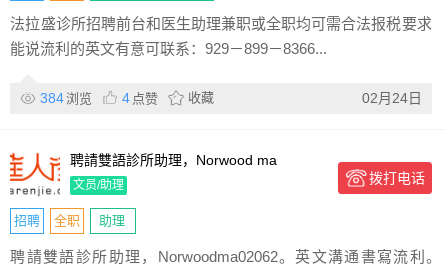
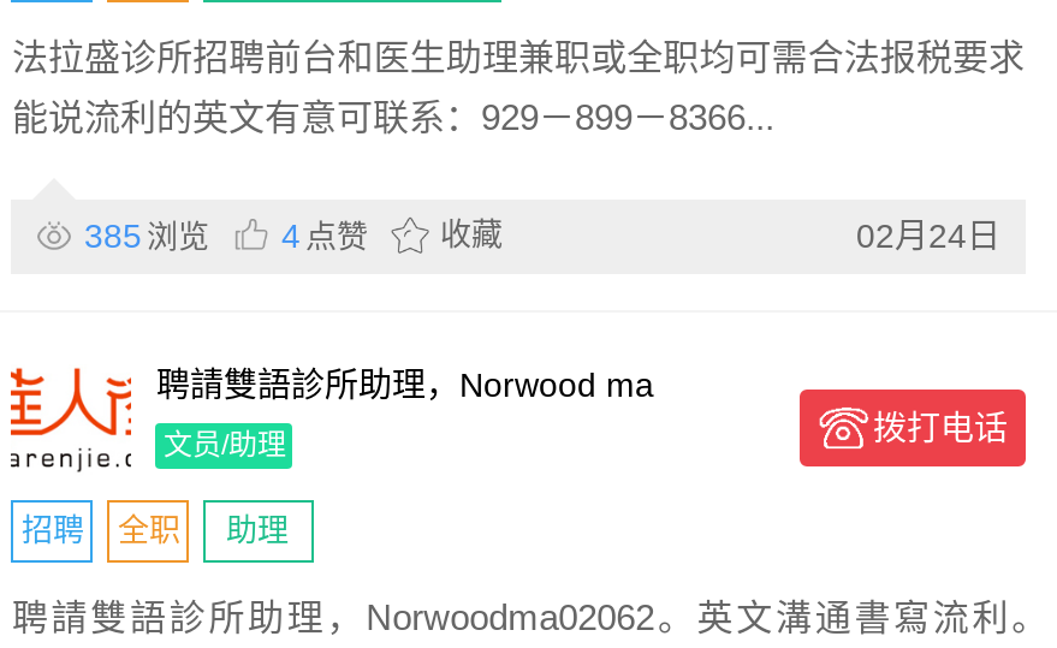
- 384 浏览 4 点赞 收藏
+ 385 浏览 4 点赞 收藏
